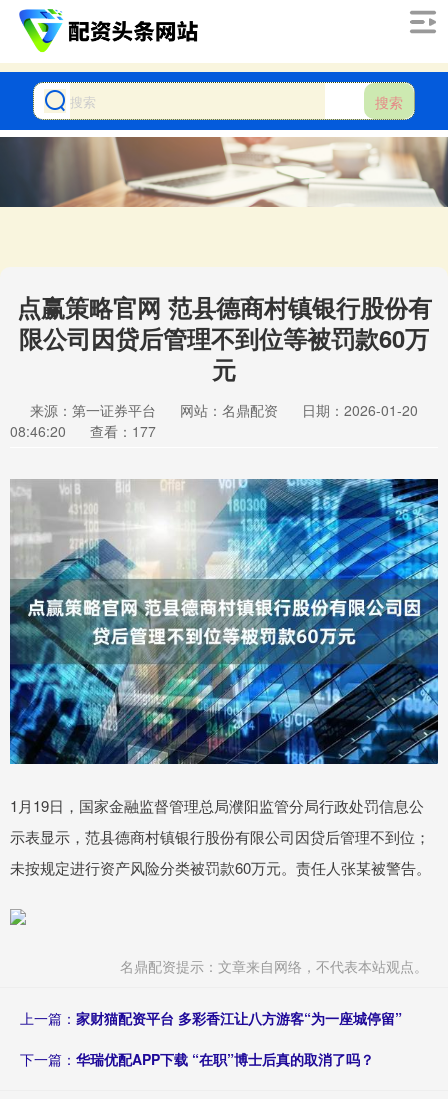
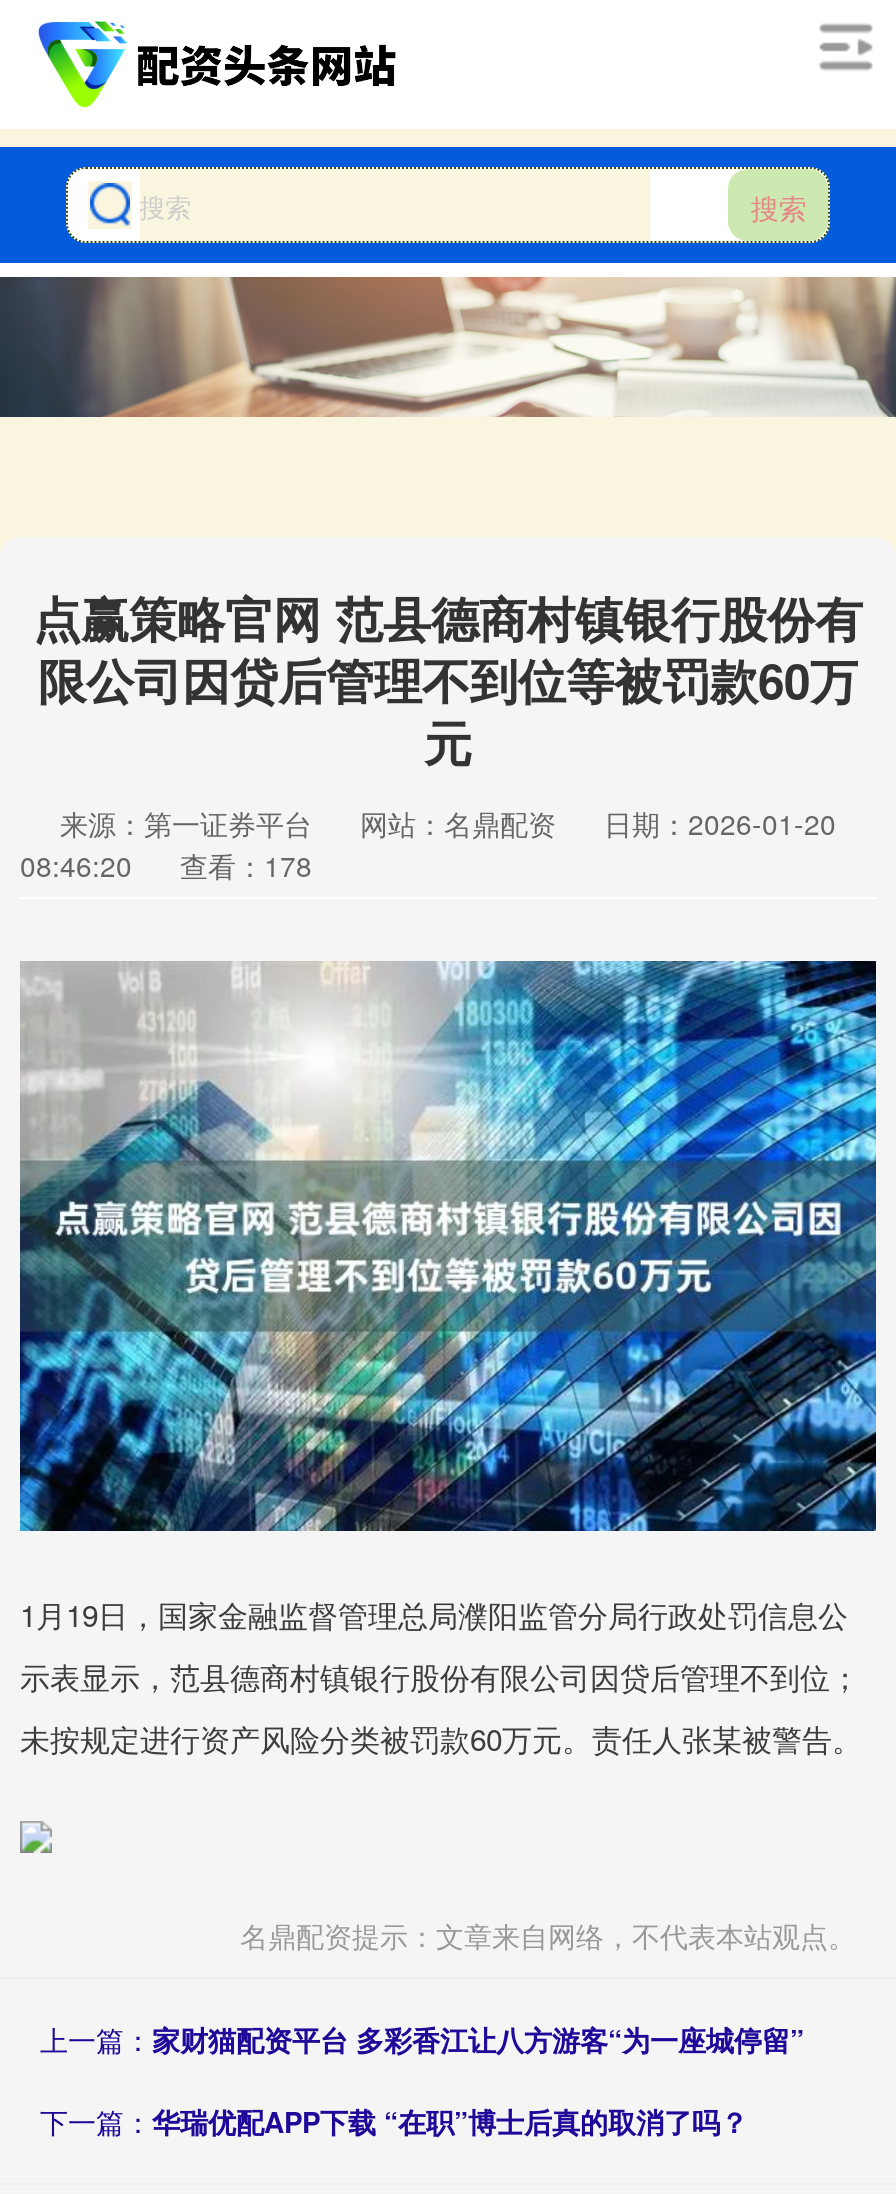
- 08:46:20 查看：177
+ 08:46:20 查看：178
